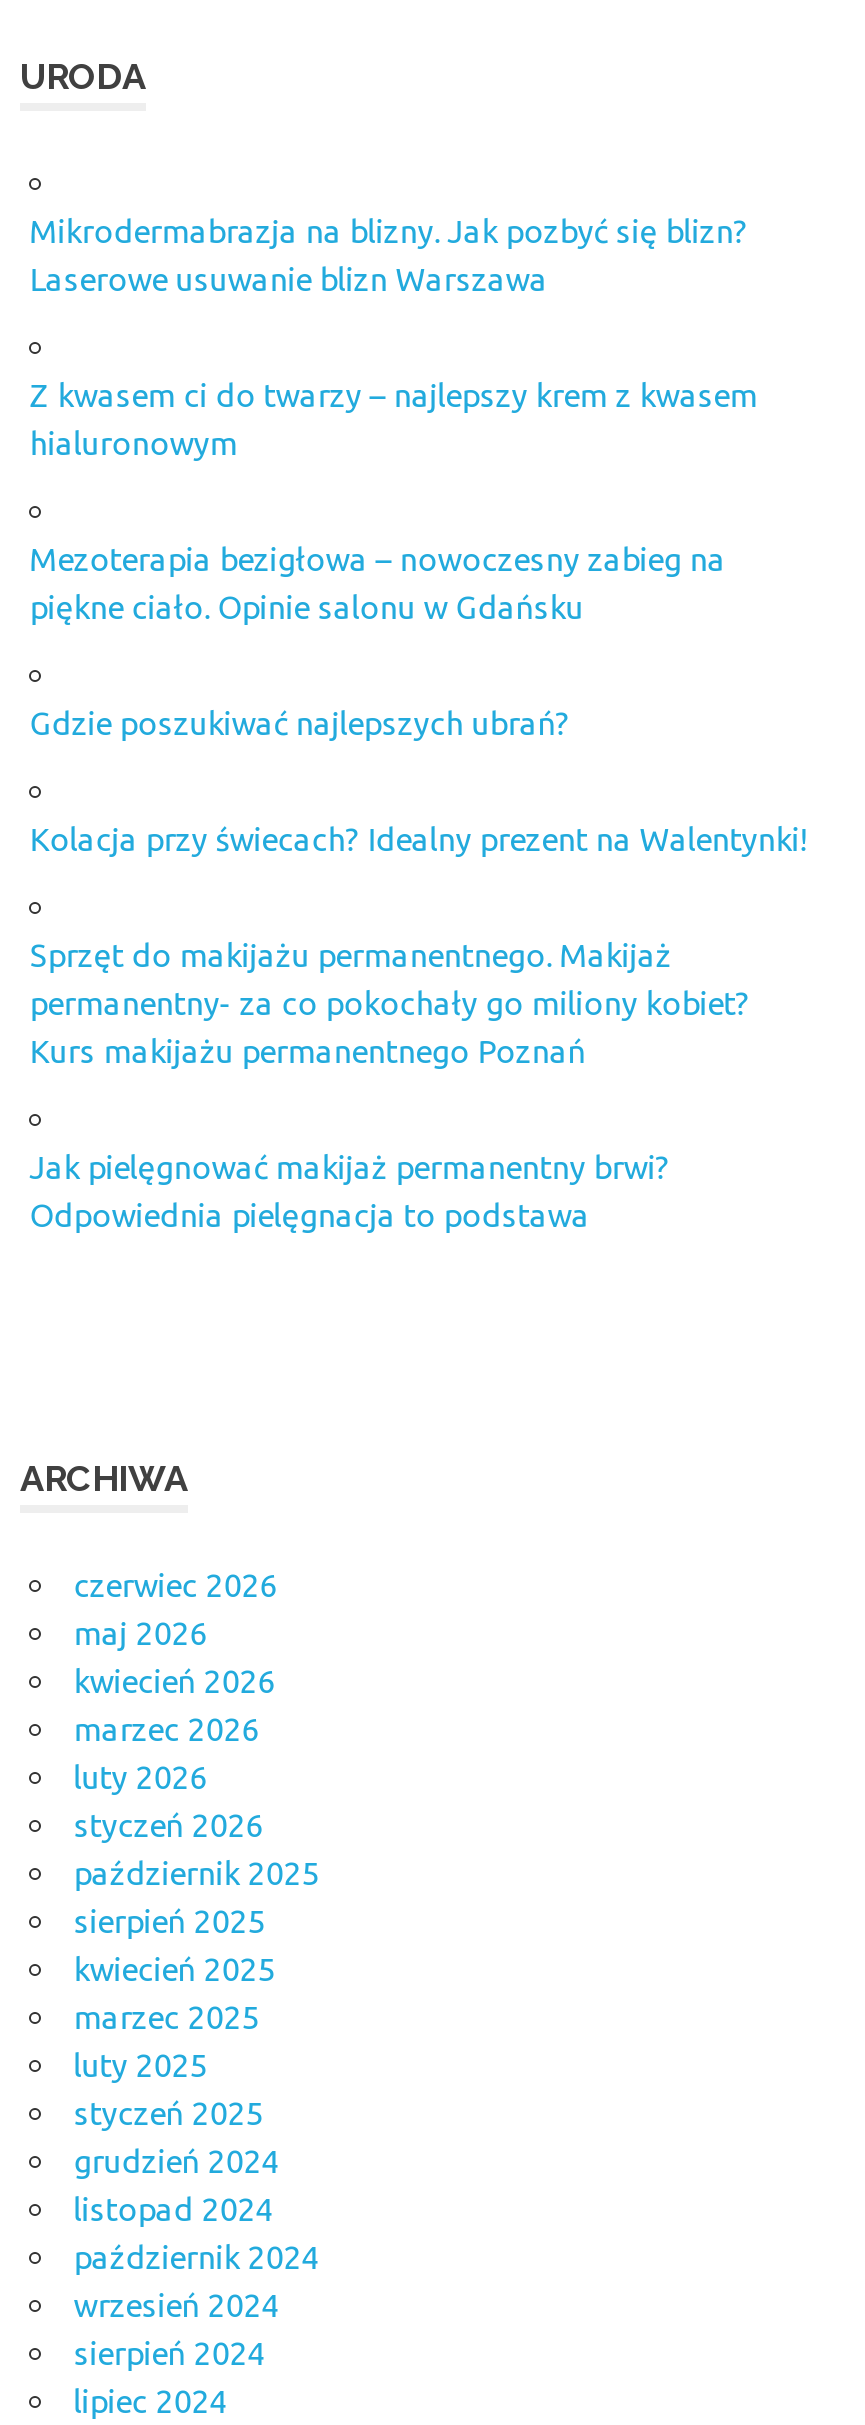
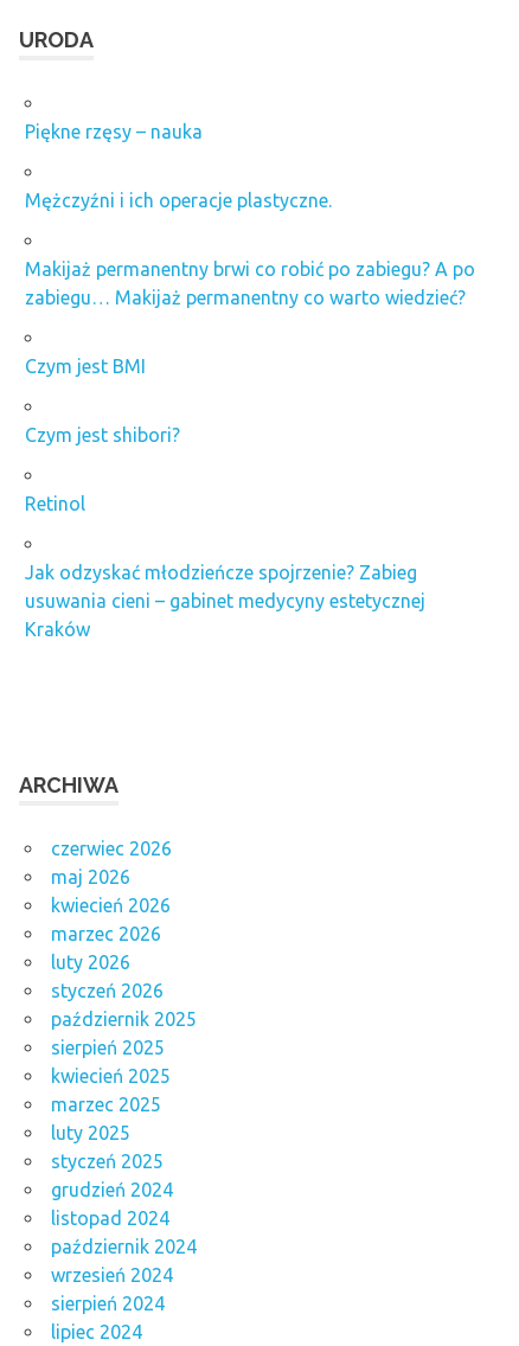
- Mikrodermabrazja na blizny. Jak pozbyć się blizn?
- Laserowe usuwanie blizn Warszawa
+ Piękne rzęsy – nauka

- Z kwasem ci do twarzy – najlepszy krem z kwasem
- hialuronowym
+ Mężczyźni i ich operacje plastyczne.

- Mezoterapia bezigłowa – nowoczesny zabieg na
- piękne ciało. Opinie salonu w Gdańsku
+ Makijaż permanentny brwi co robić po zabiegu? A po
+ zabiegu… Makijaż permanentny co warto wiedzieć?

- Gdzie poszukiwać najlepszych ubrań?
+ Czym jest BMI

- Kolacja przy świecach? Idealny prezent na Walentynki!
+ Czym jest shibori?

- Sprzęt do makijażu permanentnego. Makijaż
- permanentny- za co pokochały go miliony kobiet?
- Kurs makijażu permanentnego Poznań
+ Retinol

- Jak pielęgnować makijaż permanentny brwi?
- Odpowiednia pielęgnacja to podstawa
+ Jak odzyskać młodzieńcze spojrzenie? Zabieg
+ usuwania cieni – gabinet medycyny estetycznej
+ Kraków
